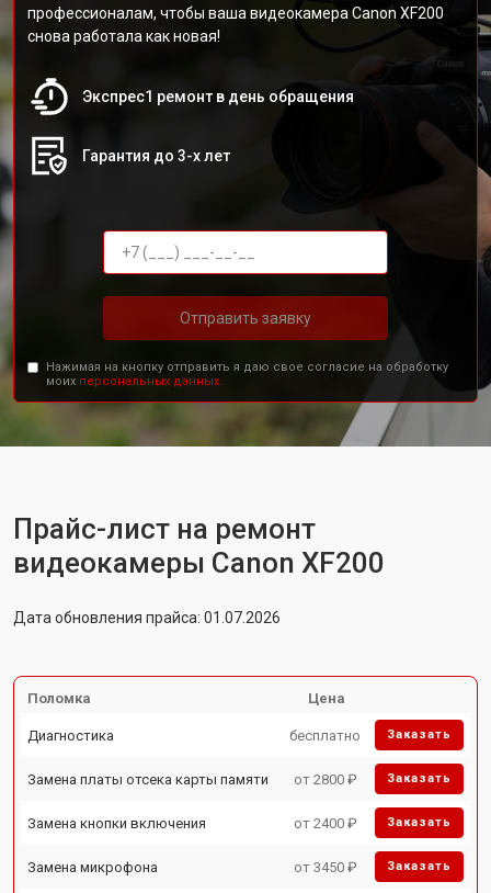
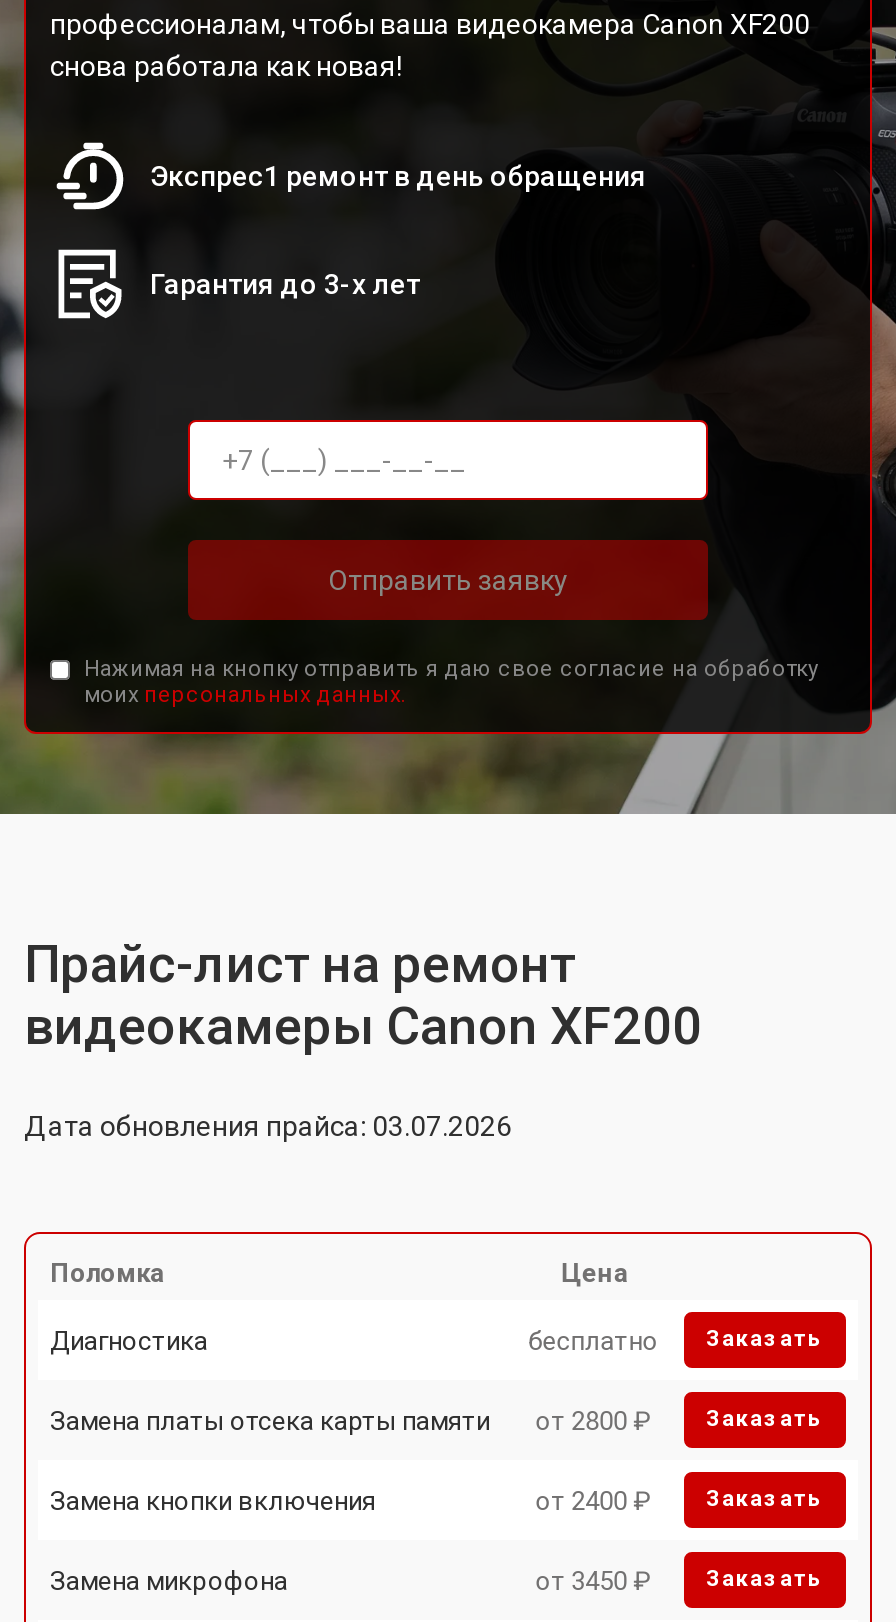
- Дата обновления прайса: 01.07.2026
+ Дата обновления прайса: 03.07.2026
